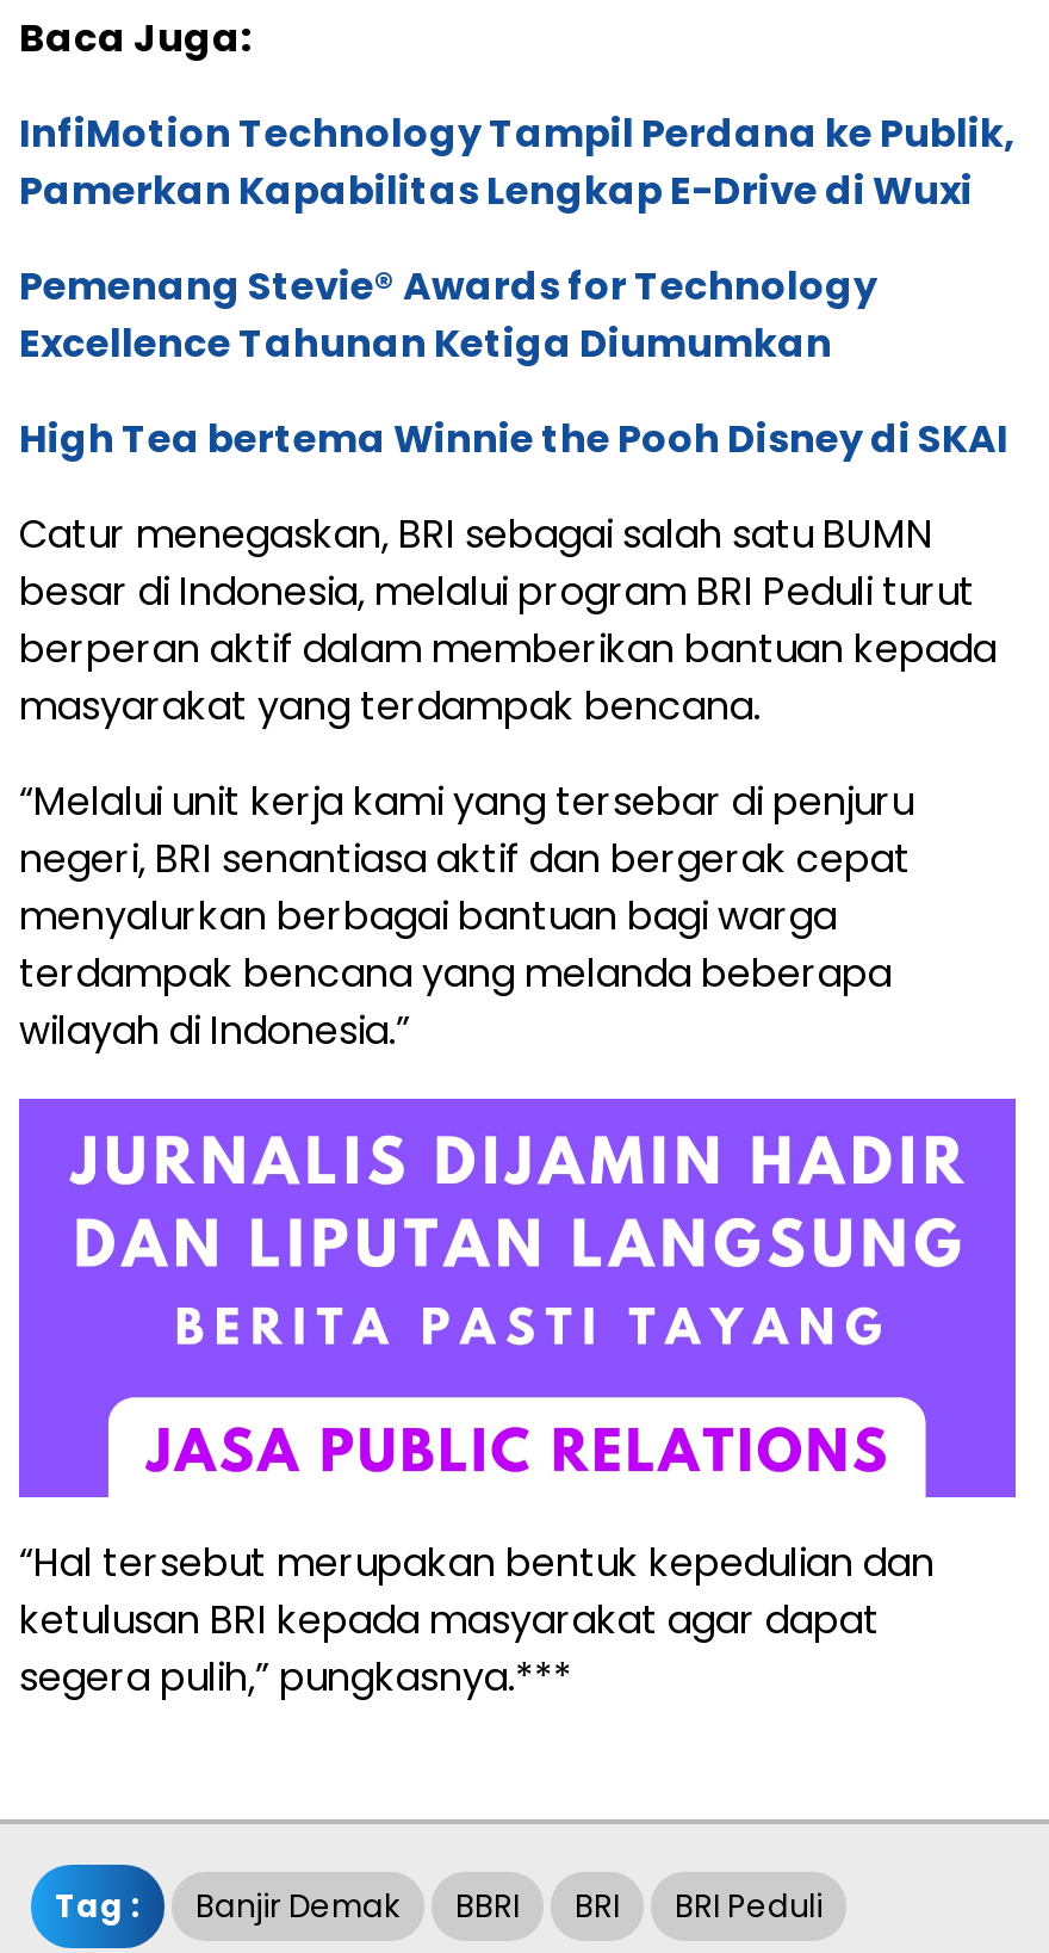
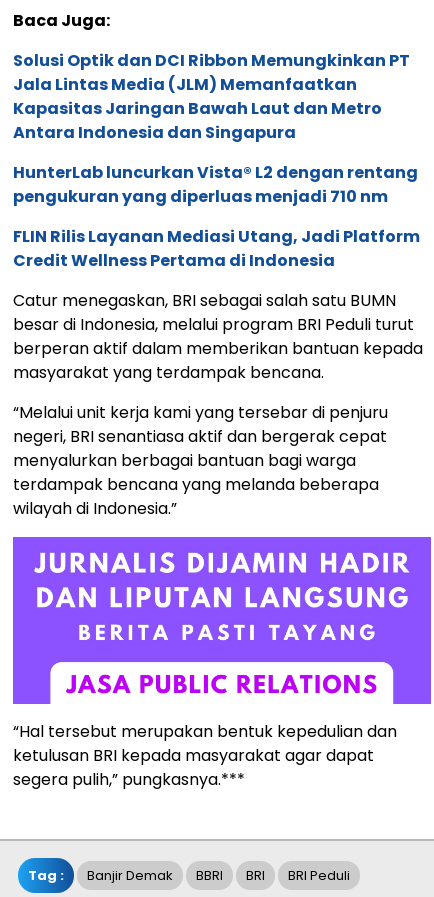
- InfiMotion Technology Tampil Perdana ke Publik,
- Pamerkan Kapabilitas Lengkap E-Drive di Wuxi
+ Solusi Optik dan DCI Ribbon Memungkinkan PT
+ Jala Lintas Media (JLM) Memanfaatkan
+ Kapasitas Jaringan Bawah Laut dan Metro
+ Antara Indonesia dan Singapura

- Pemenang Stevie® Awards for Technology
- Excellence Tahunan Ketiga Diumumkan
+ HunterLab luncurkan Vista® L2 dengan rentang
+ pengukuran yang diperluas menjadi 710 nm

- High Tea bertema Winnie the Pooh Disney di SKAI
+ FLIN Rilis Layanan Mediasi Utang, Jadi Platform
+ Credit Wellness Pertama di Indonesia
